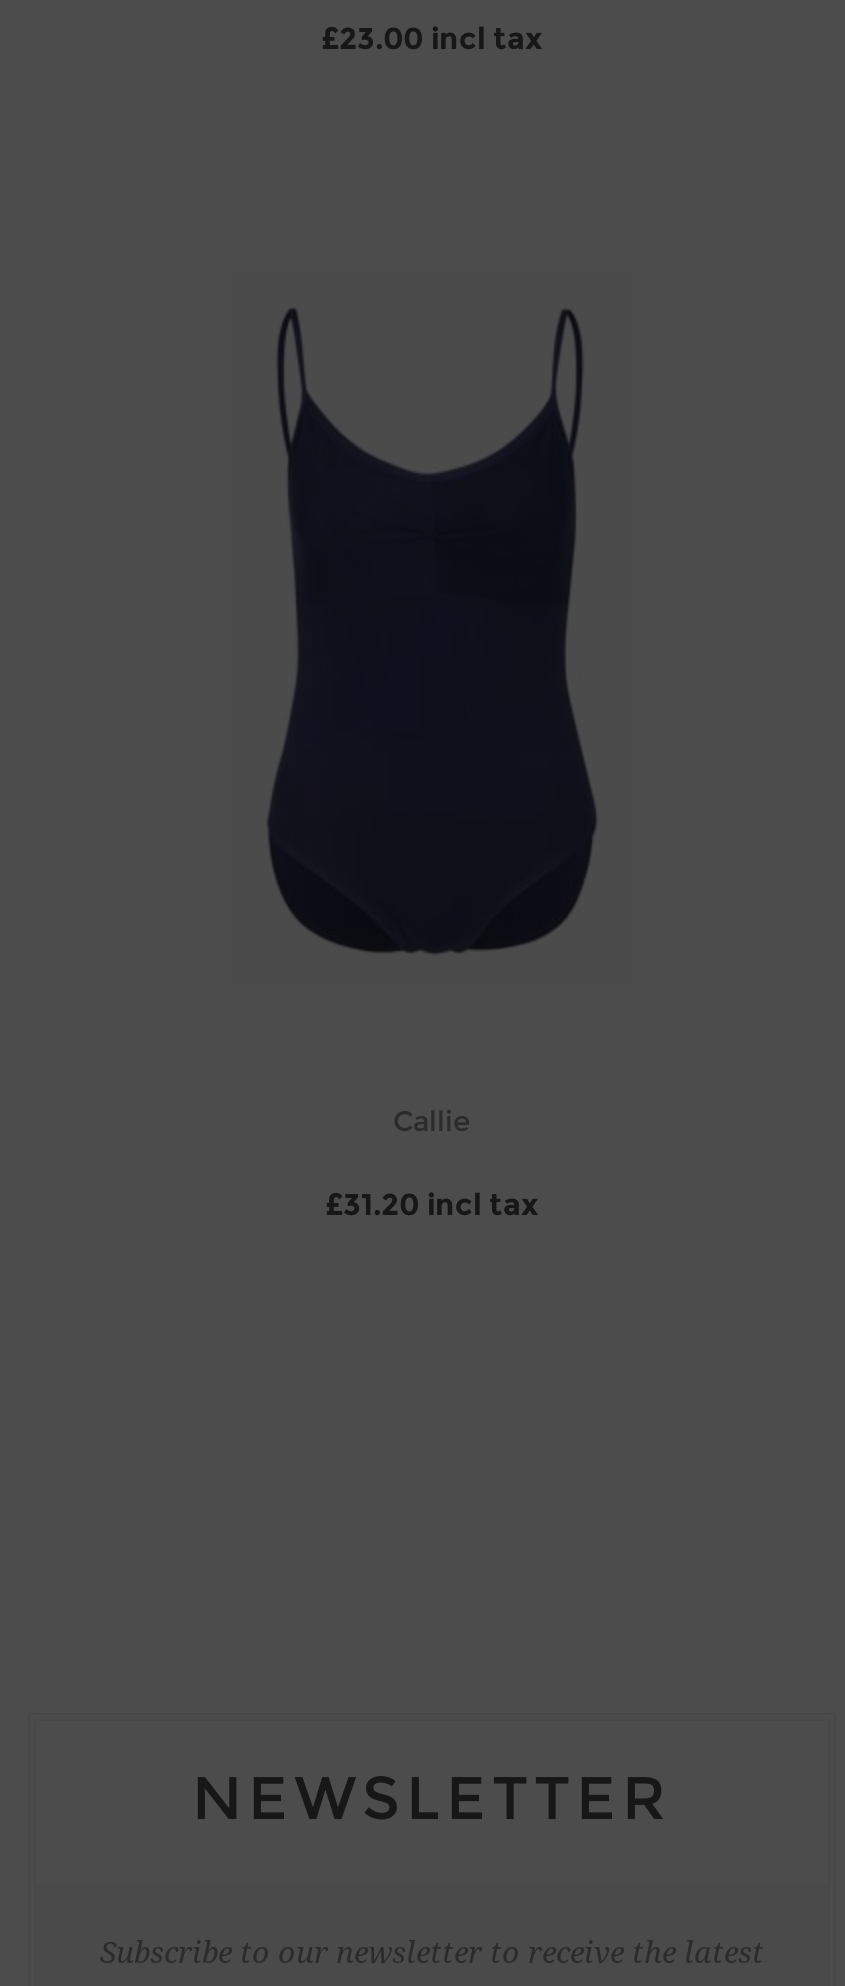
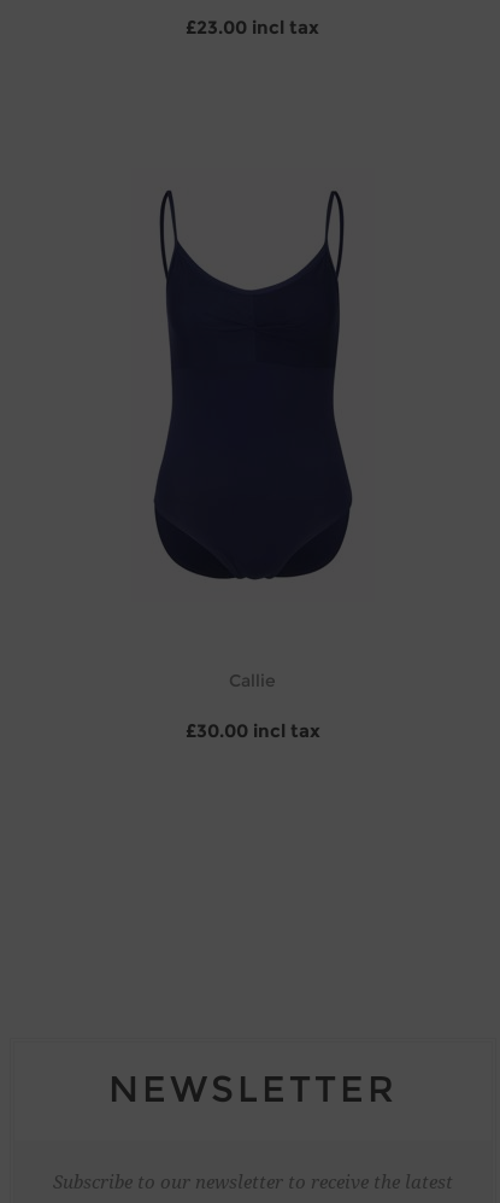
- £31.20 incl tax
+ £30.00 incl tax
